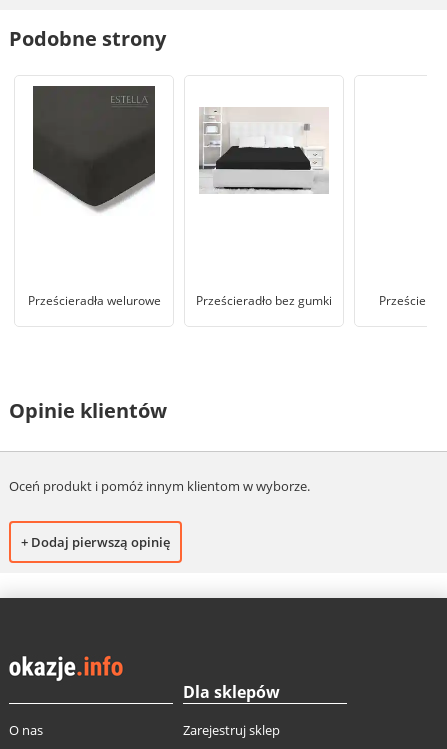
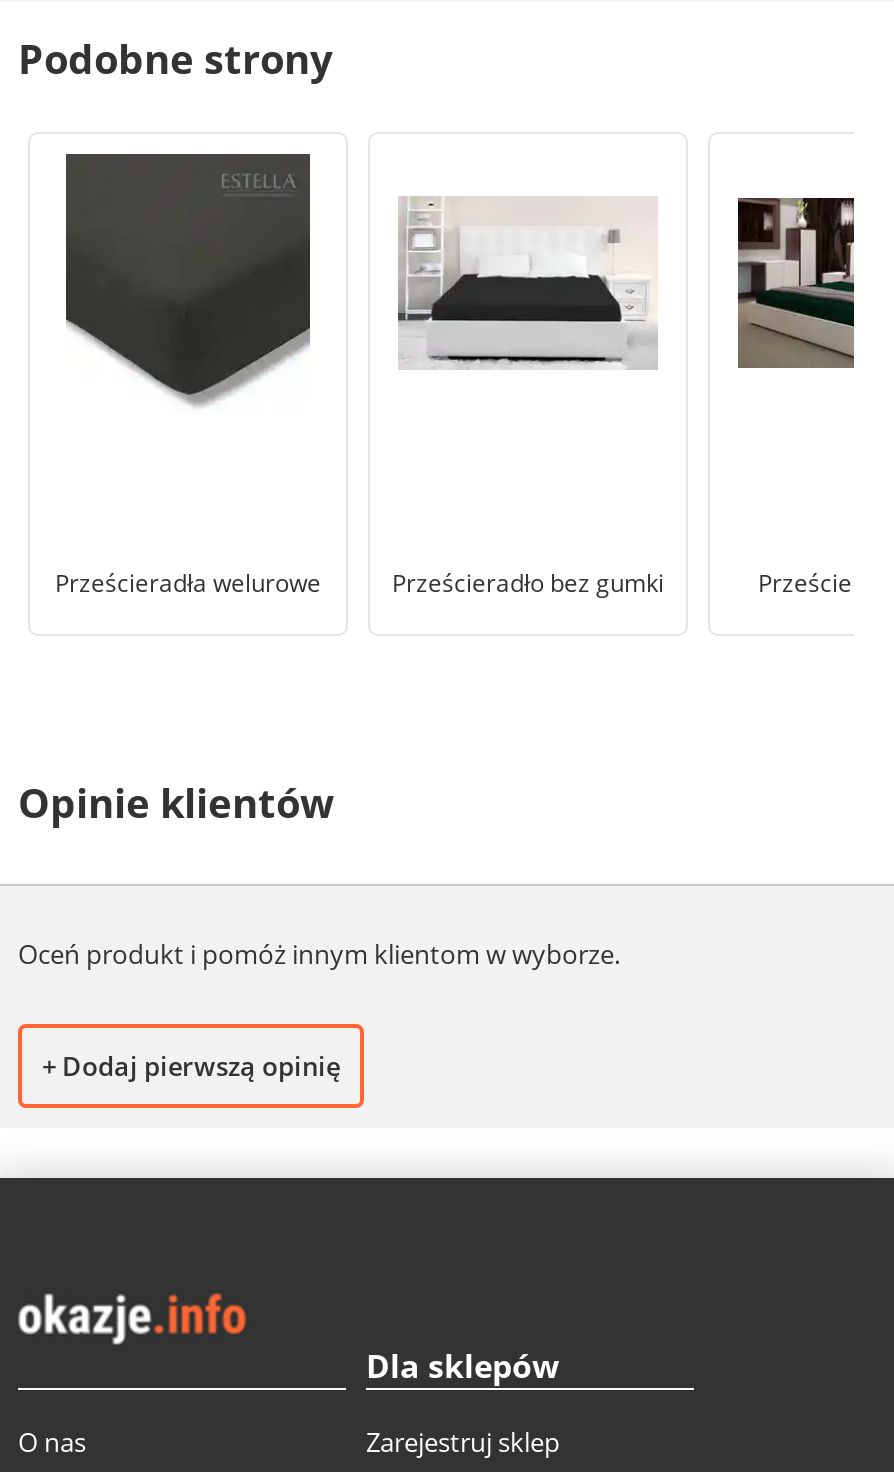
+ [image]
